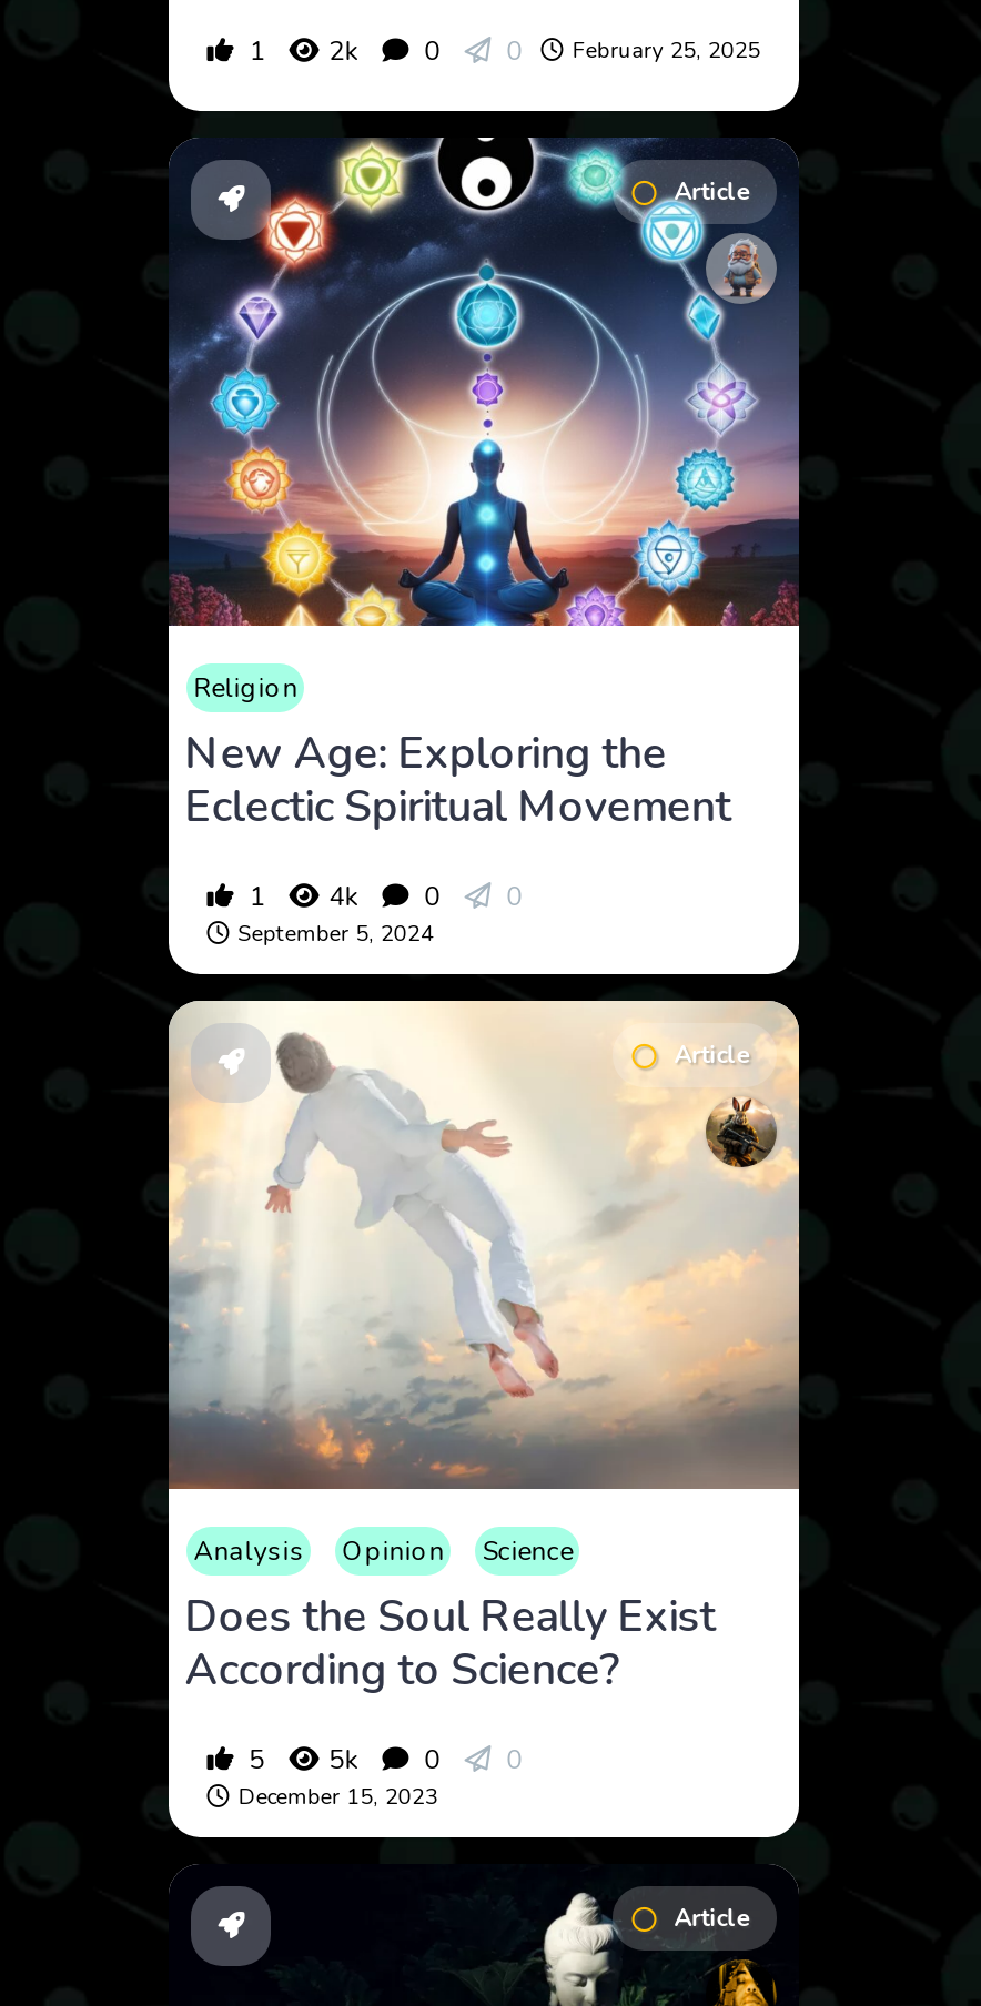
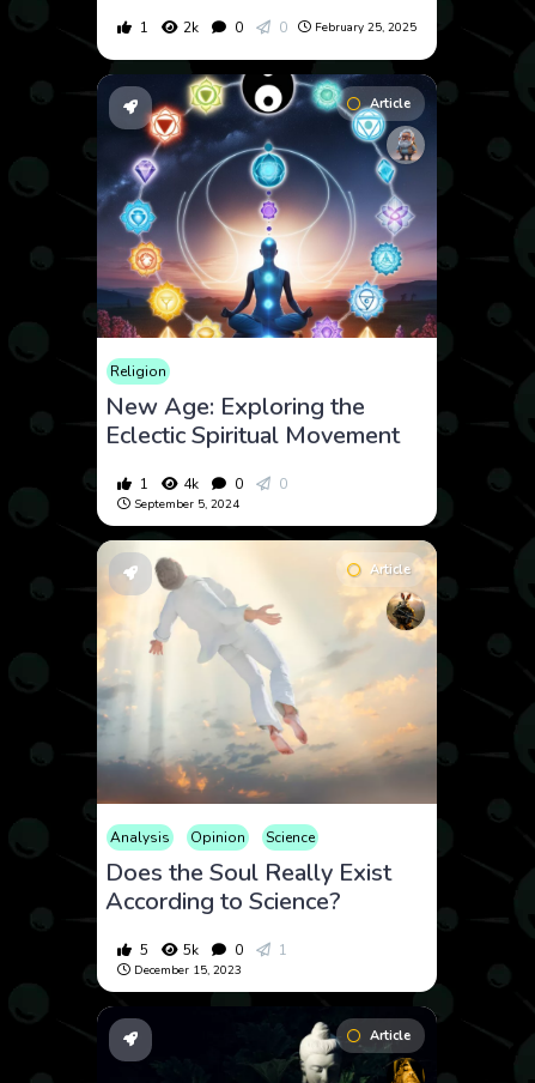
- 5 5k 0 0
+ 5 5k 0 1
